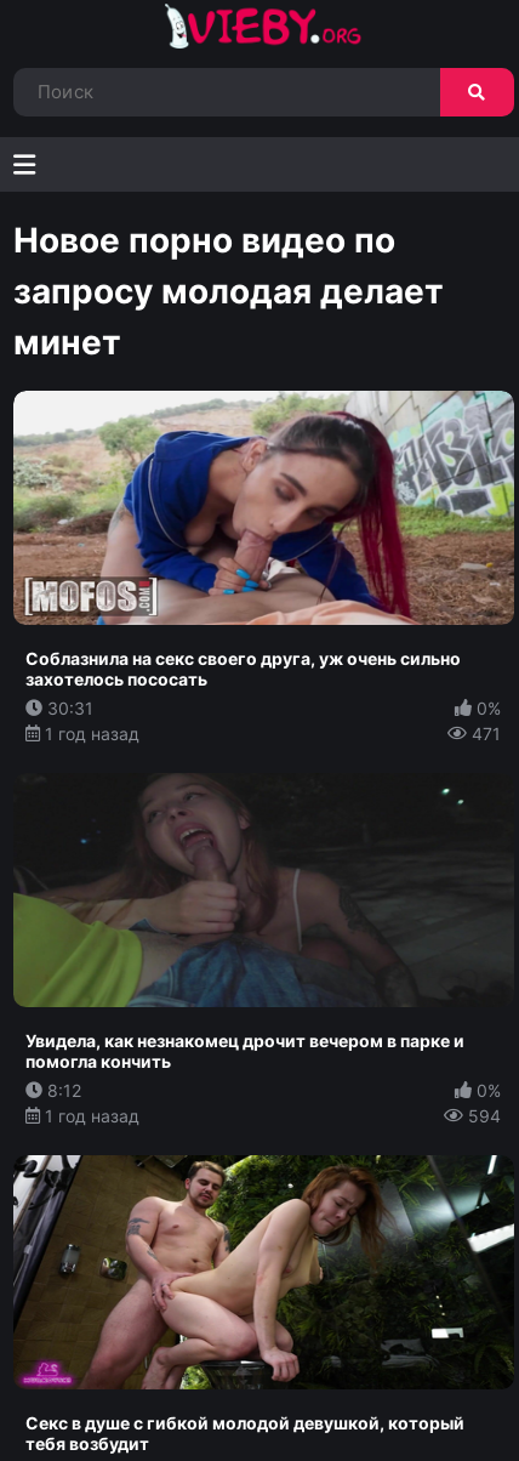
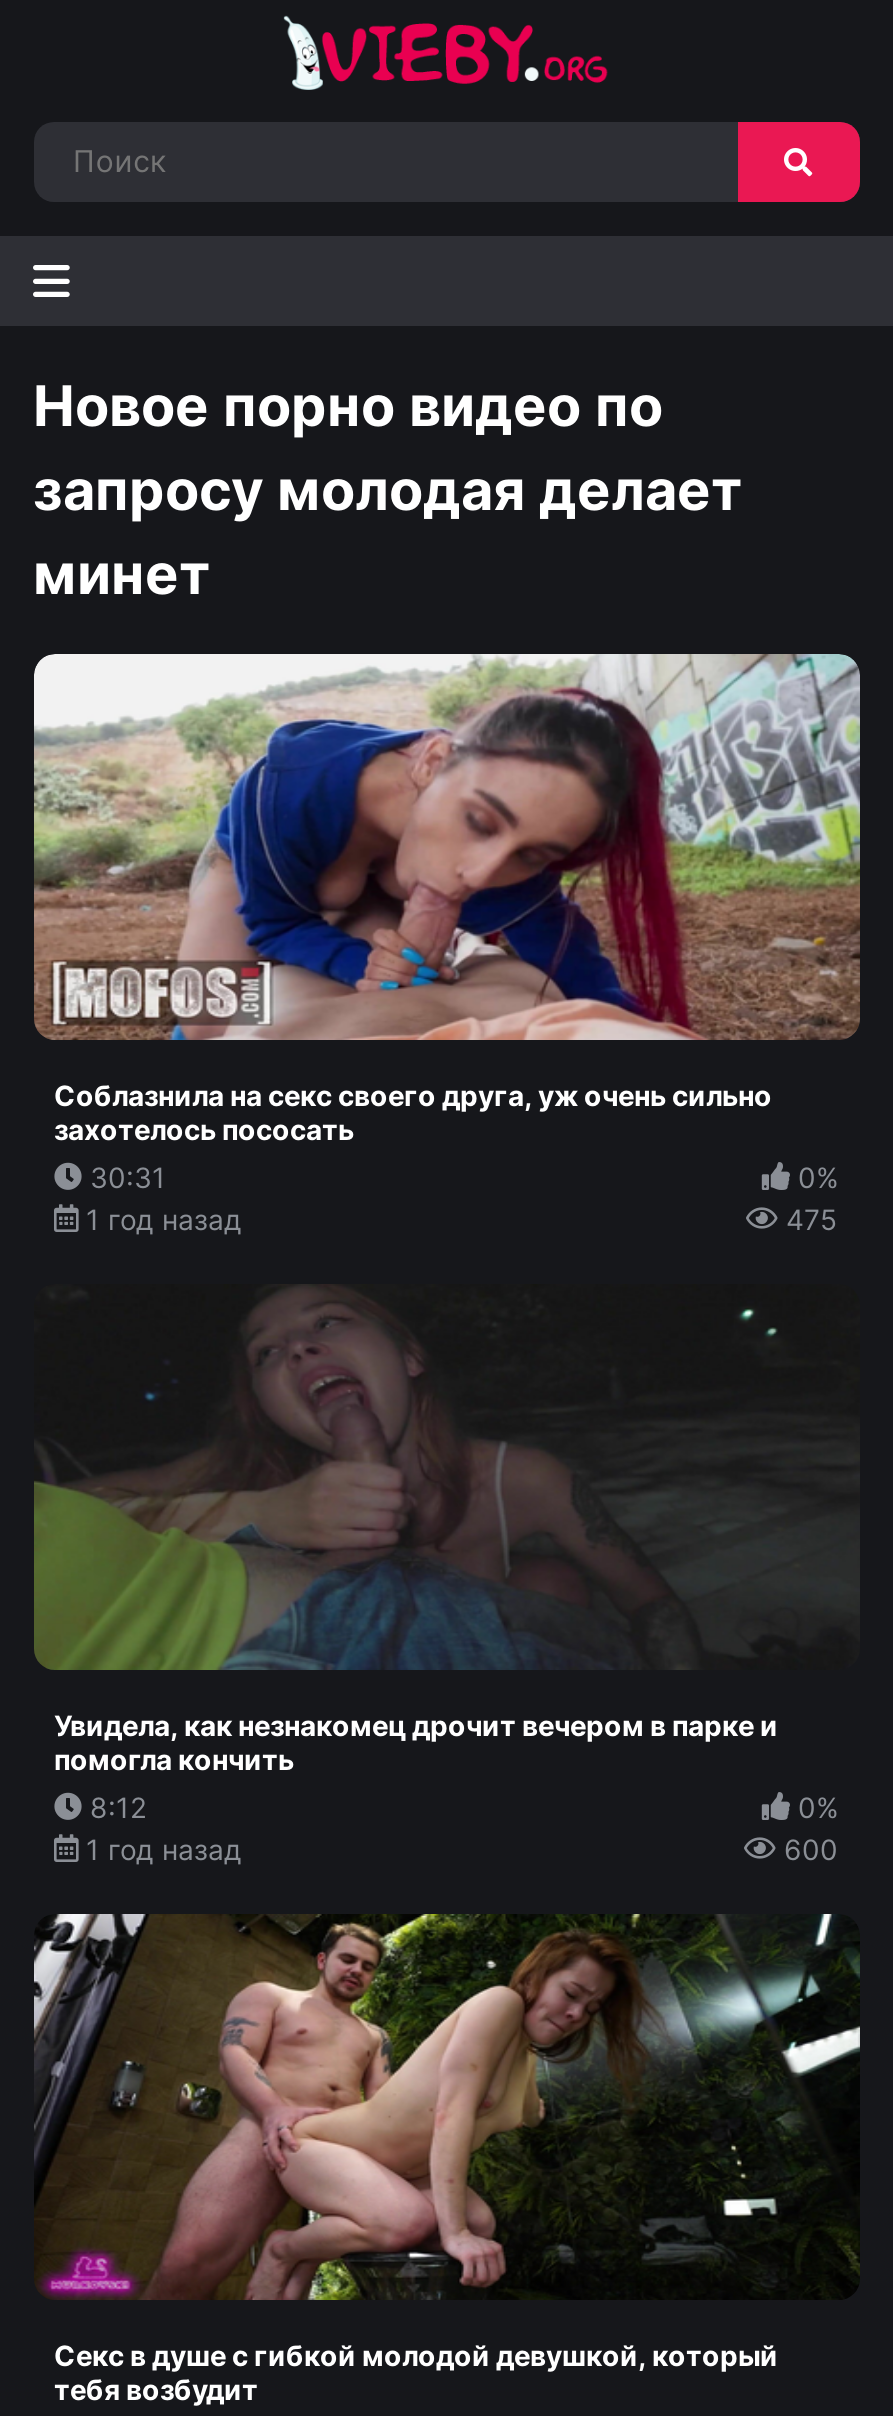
- 471
+ 475

- 594
+ 600
